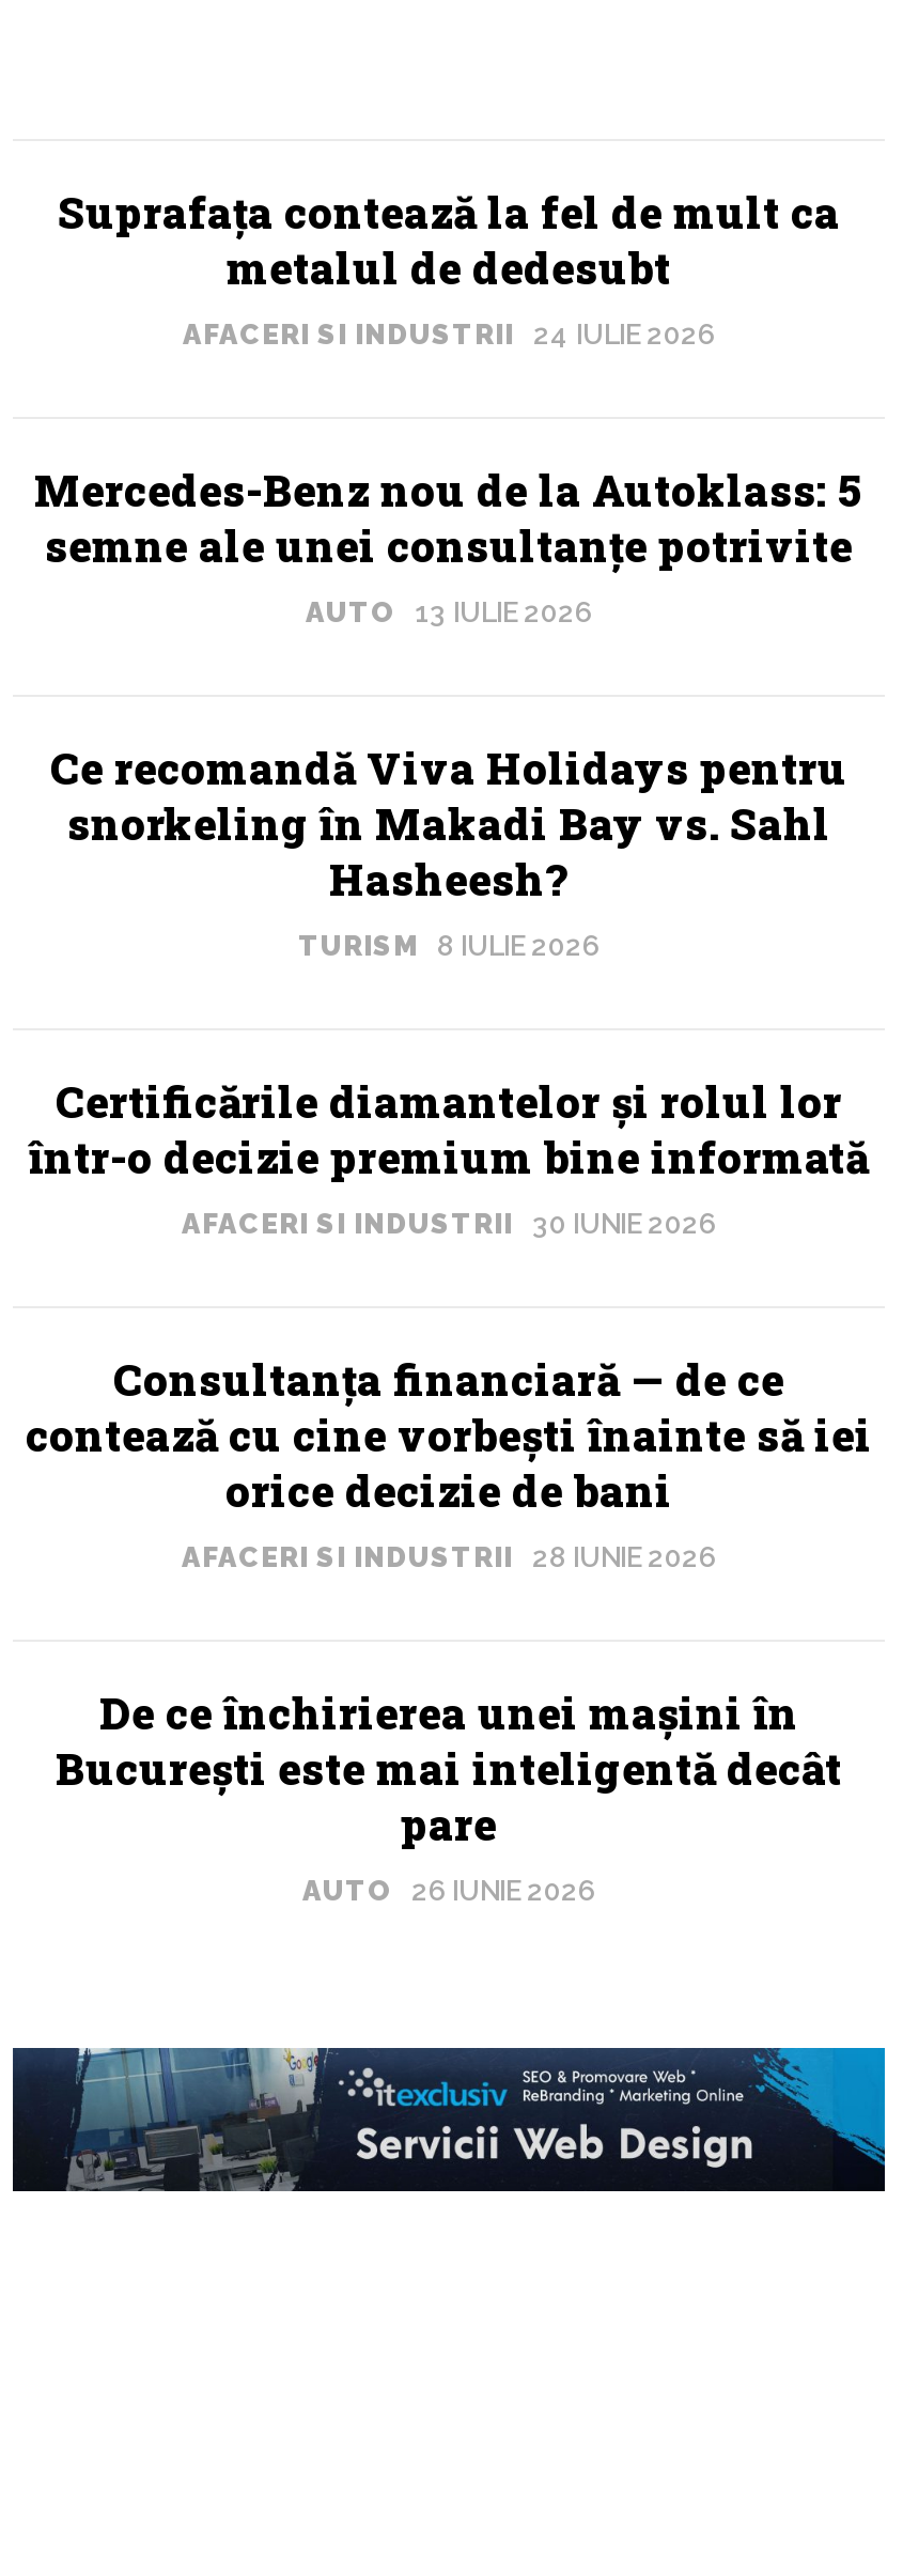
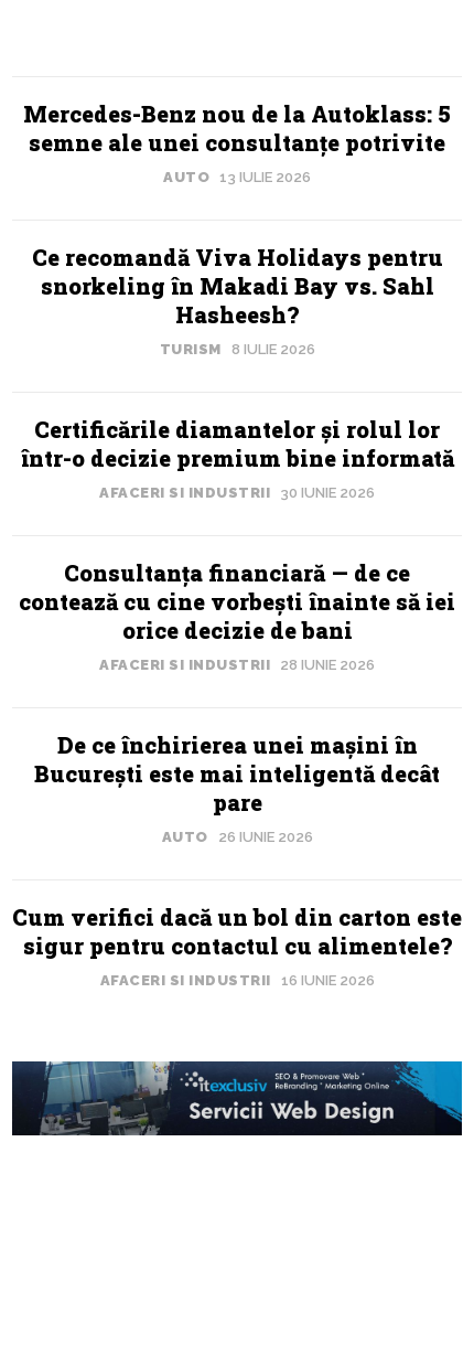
- Suprafața contează la fel de mult ca
- metalul de dedesubt
- AFACERI SI INDUSTRII 24 IULIE 2026

moved up: Mercedes-Benz nou de la Autoklass: 5 | semne ale unei consultanțe potrivite | AUTO 13 IULIE 2026 | ... | pare | AUTO 26 IUNIE 2026

+ Cum verifici dacă un bol din carton este
+ sigur pentru contactul cu alimentele?
+ AFACERI SI INDUSTRII 16 IUNIE 2026
